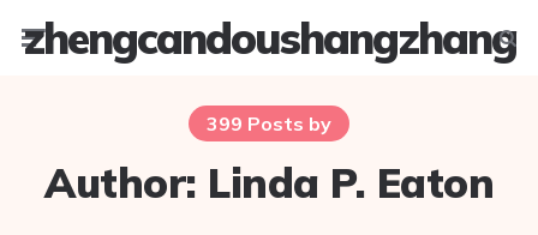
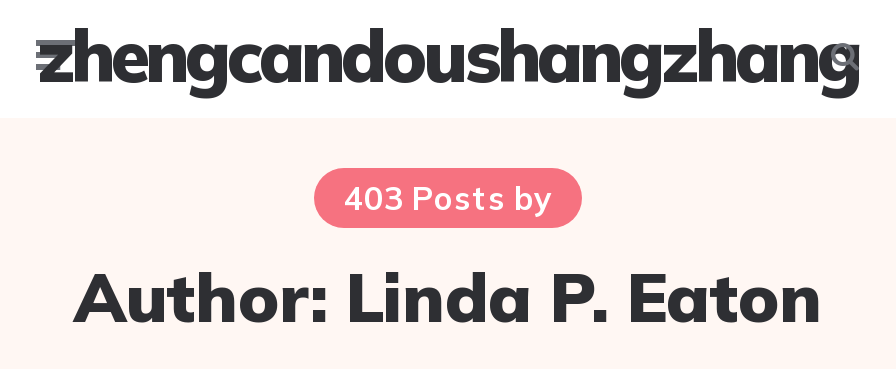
- 399 Posts by
+ 403 Posts by
